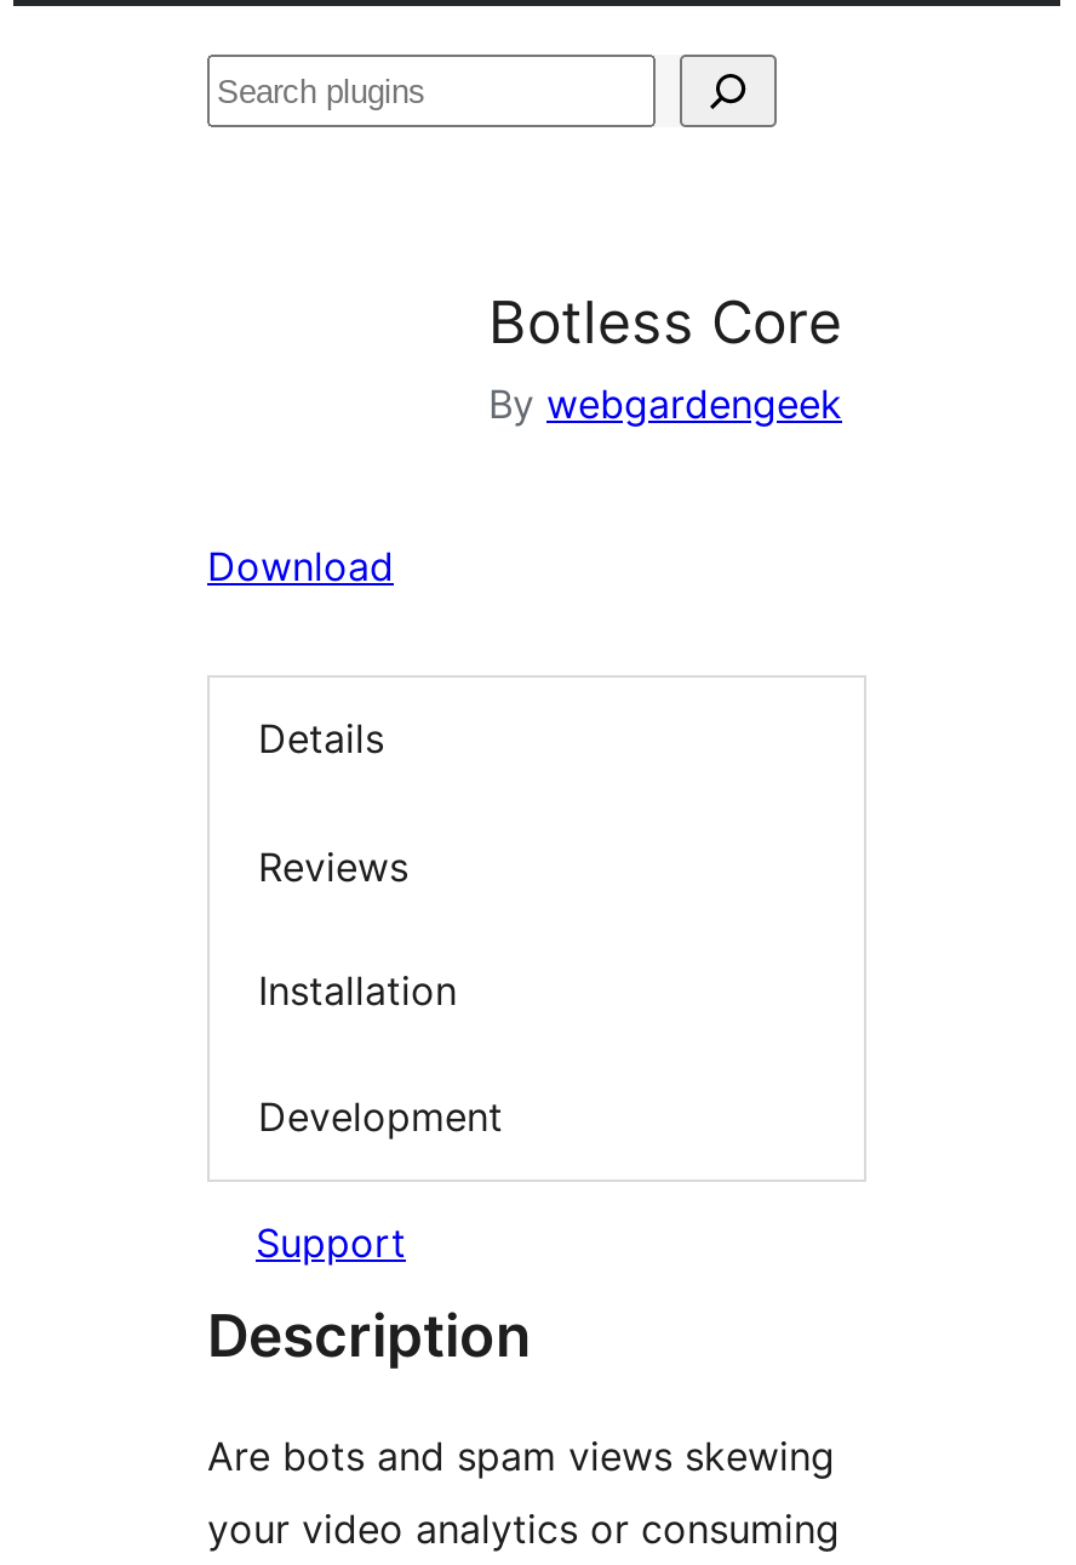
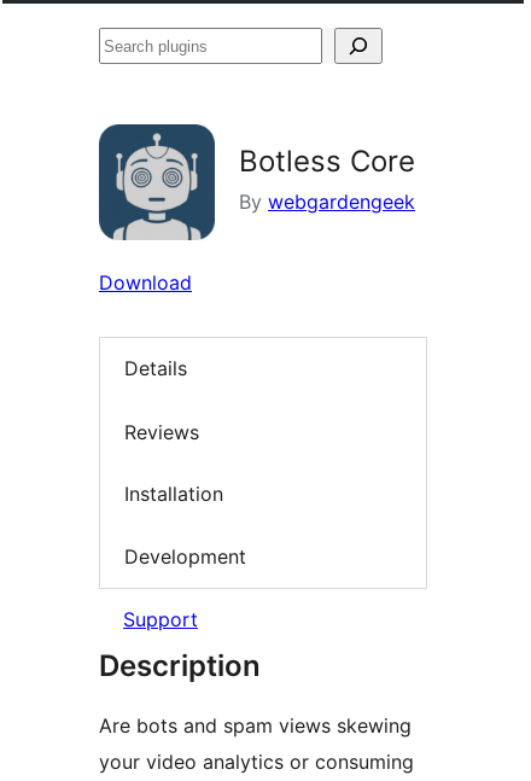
+ [image]
